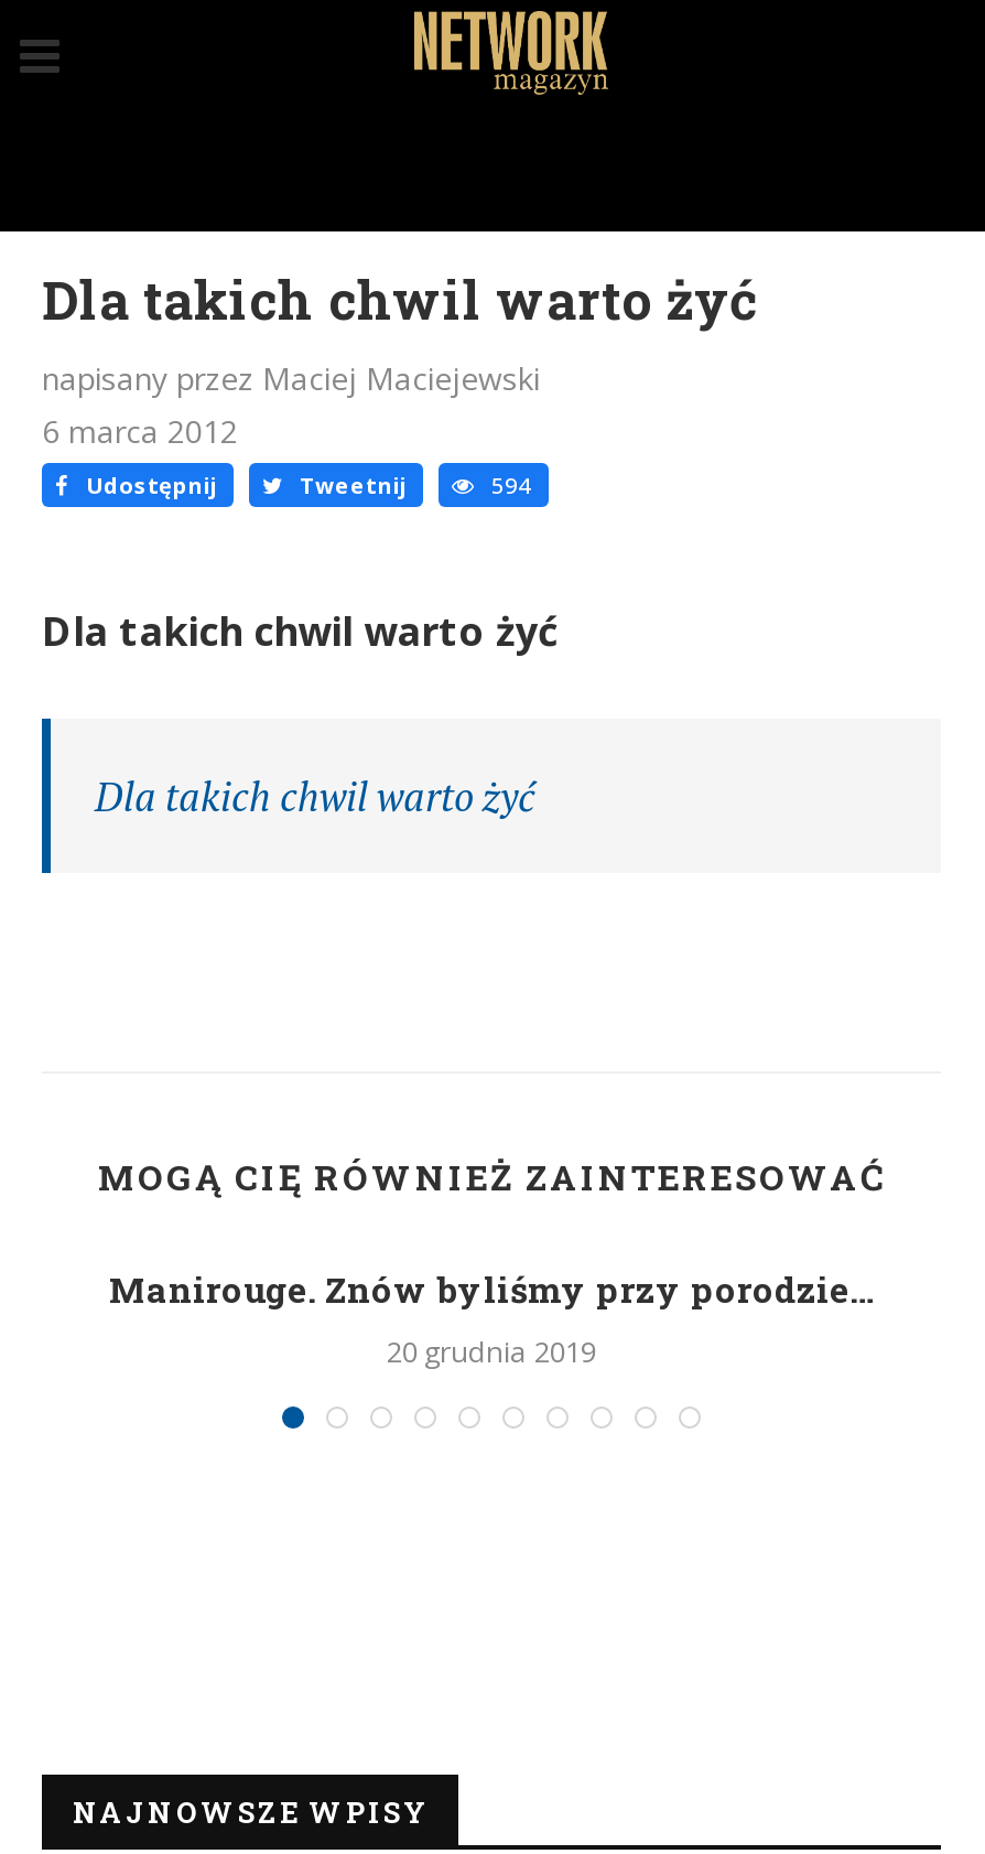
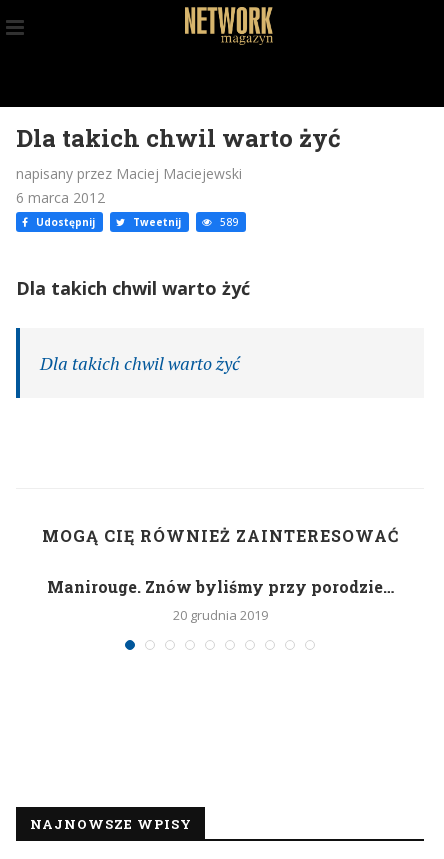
- 594
+ 589
